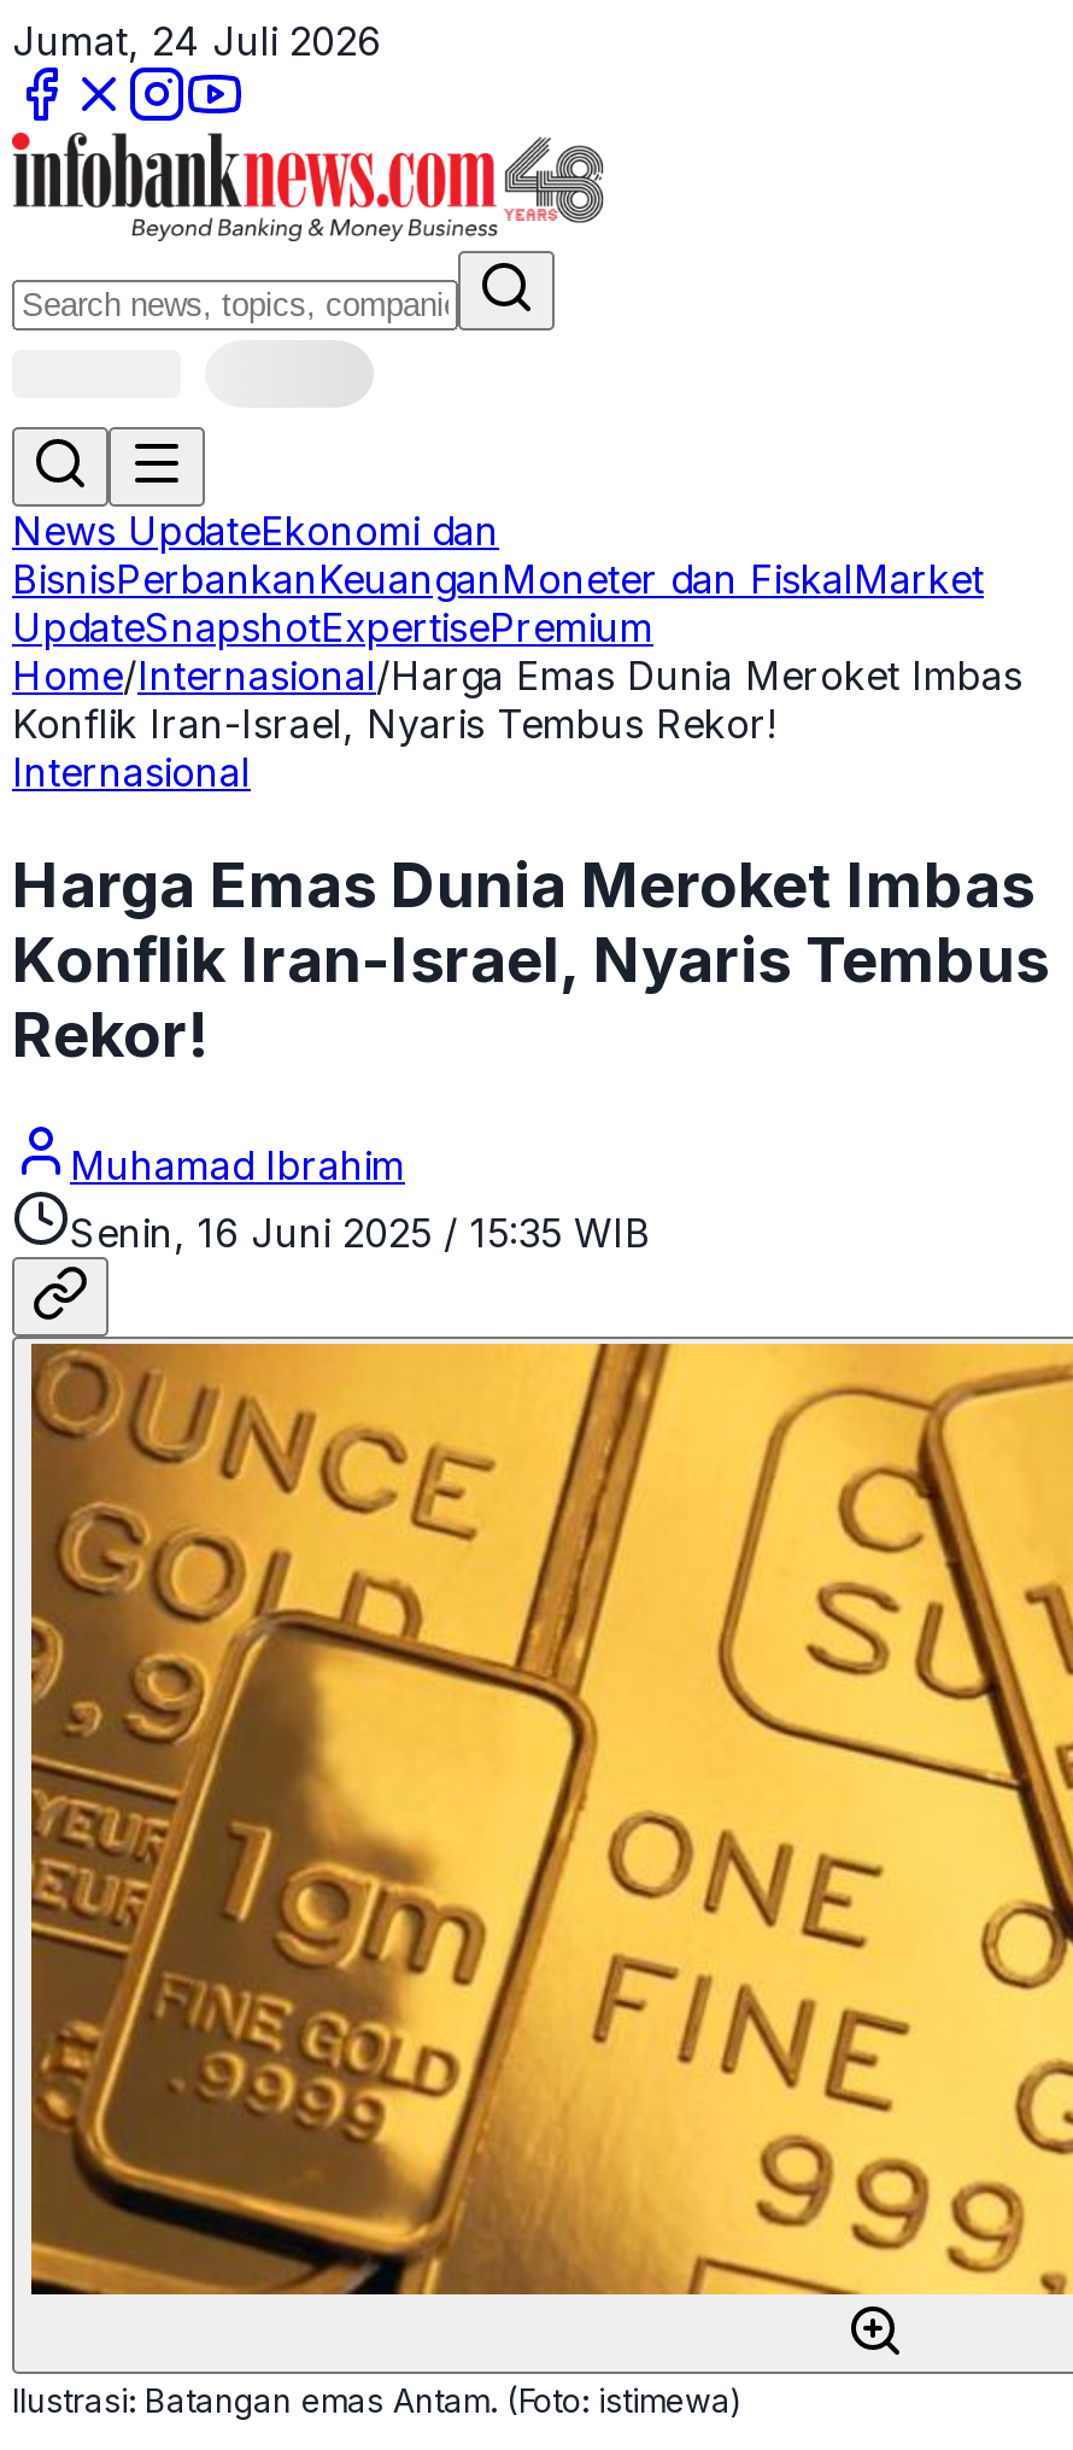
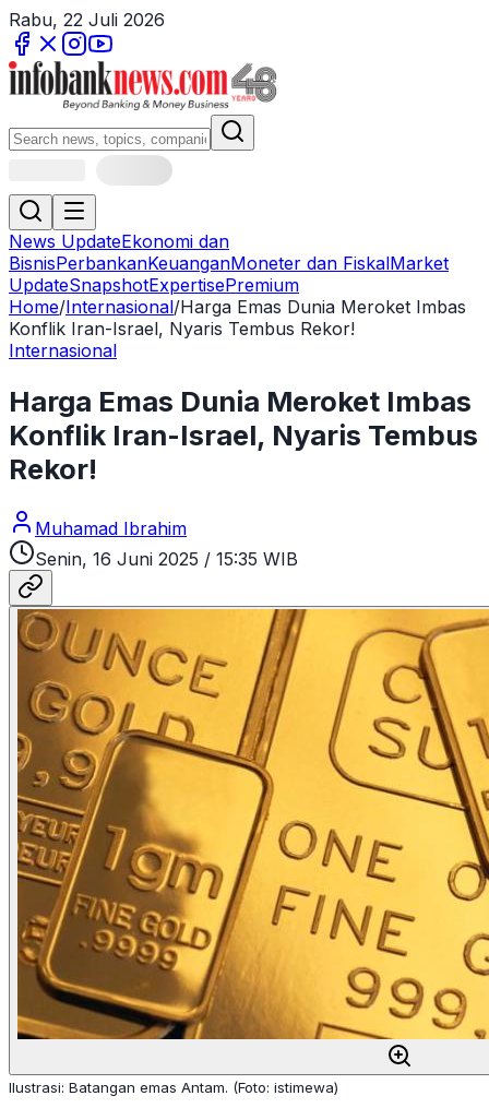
- Jumat, 24 Juli 2026
+ Rabu, 22 Juli 2026
